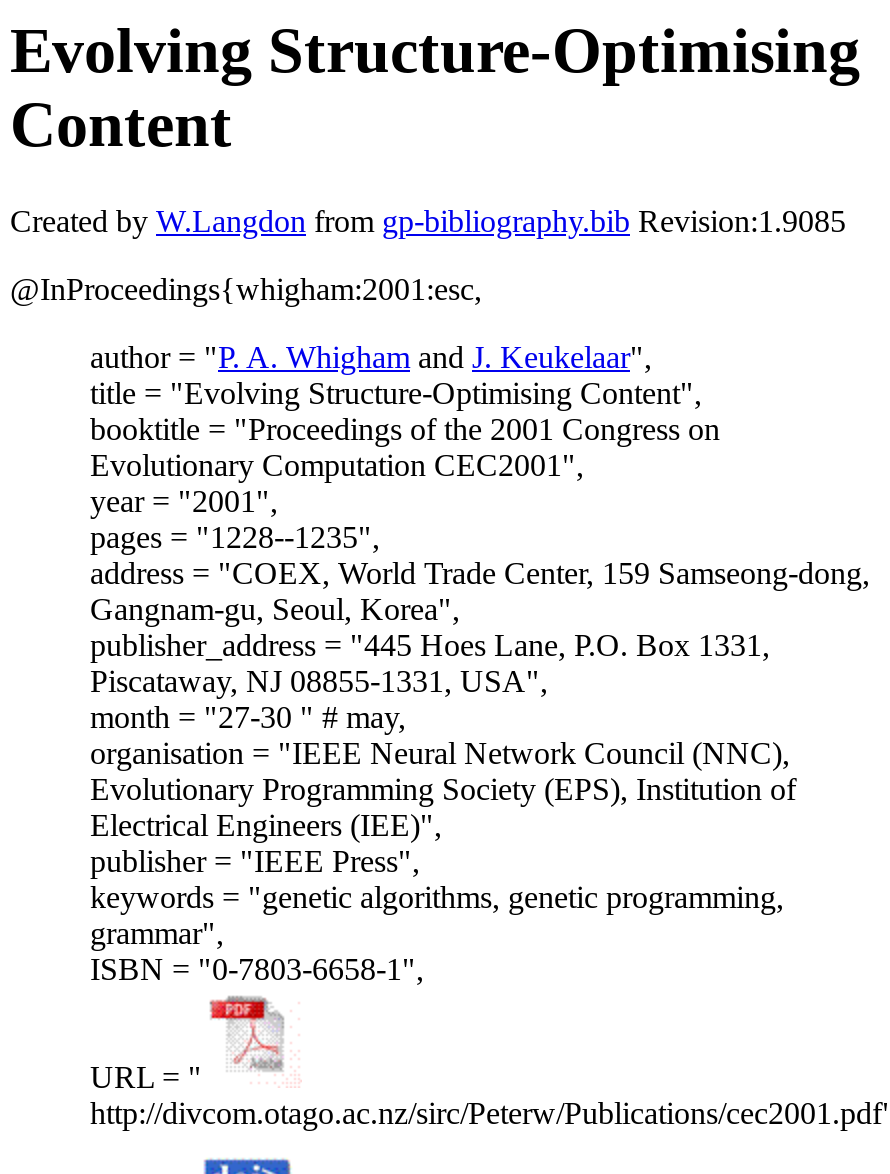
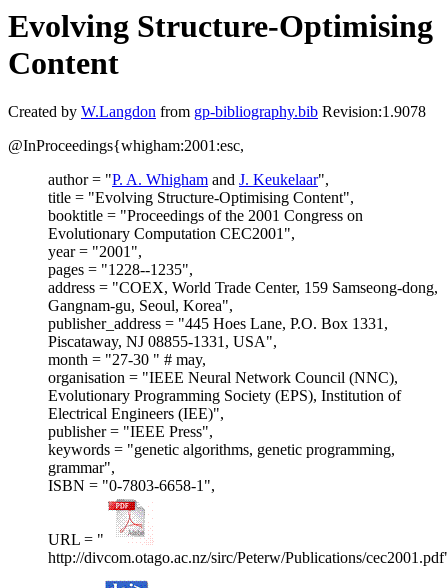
- Created by W.Langdon from gp-bibliography.bib Revision:1.9085
+ Created by W.Langdon from gp-bibliography.bib Revision:1.9078
